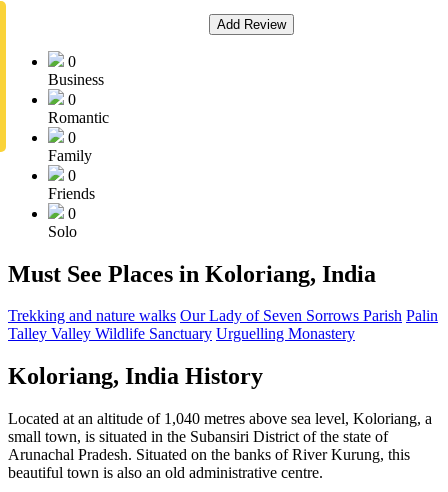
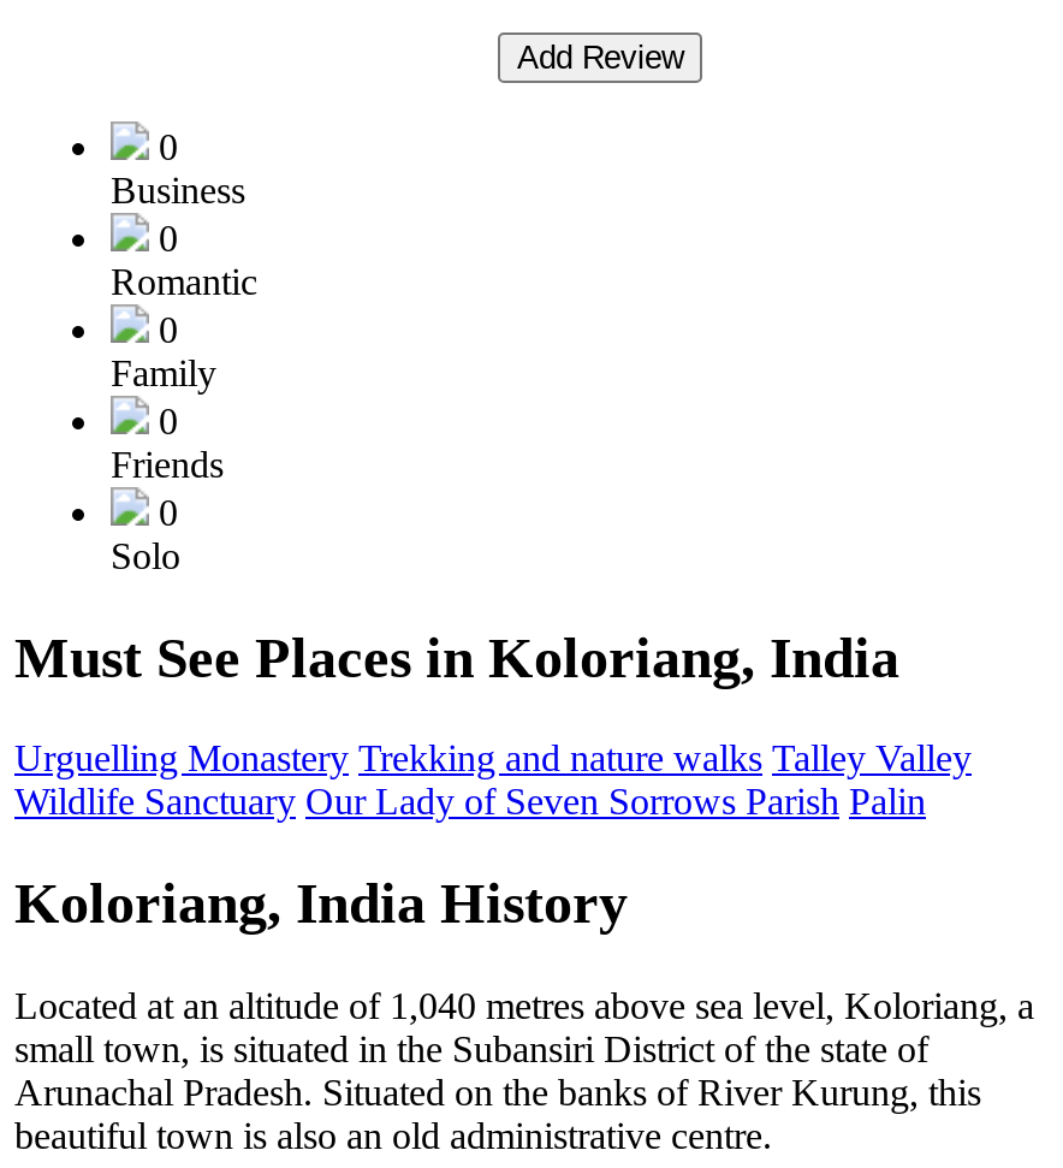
- Trekking and nature walks Our Lady of Seven Sorrows Parish Palin
- Talley Valley Wildlife Sanctuary Urguelling Monastery
+ Urguelling Monastery Trekking and nature walks Talley Valley
+ Wildlife Sanctuary Our Lady of Seven Sorrows Parish Palin
